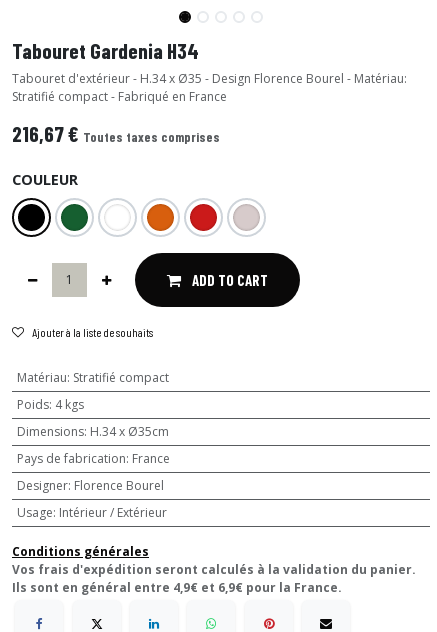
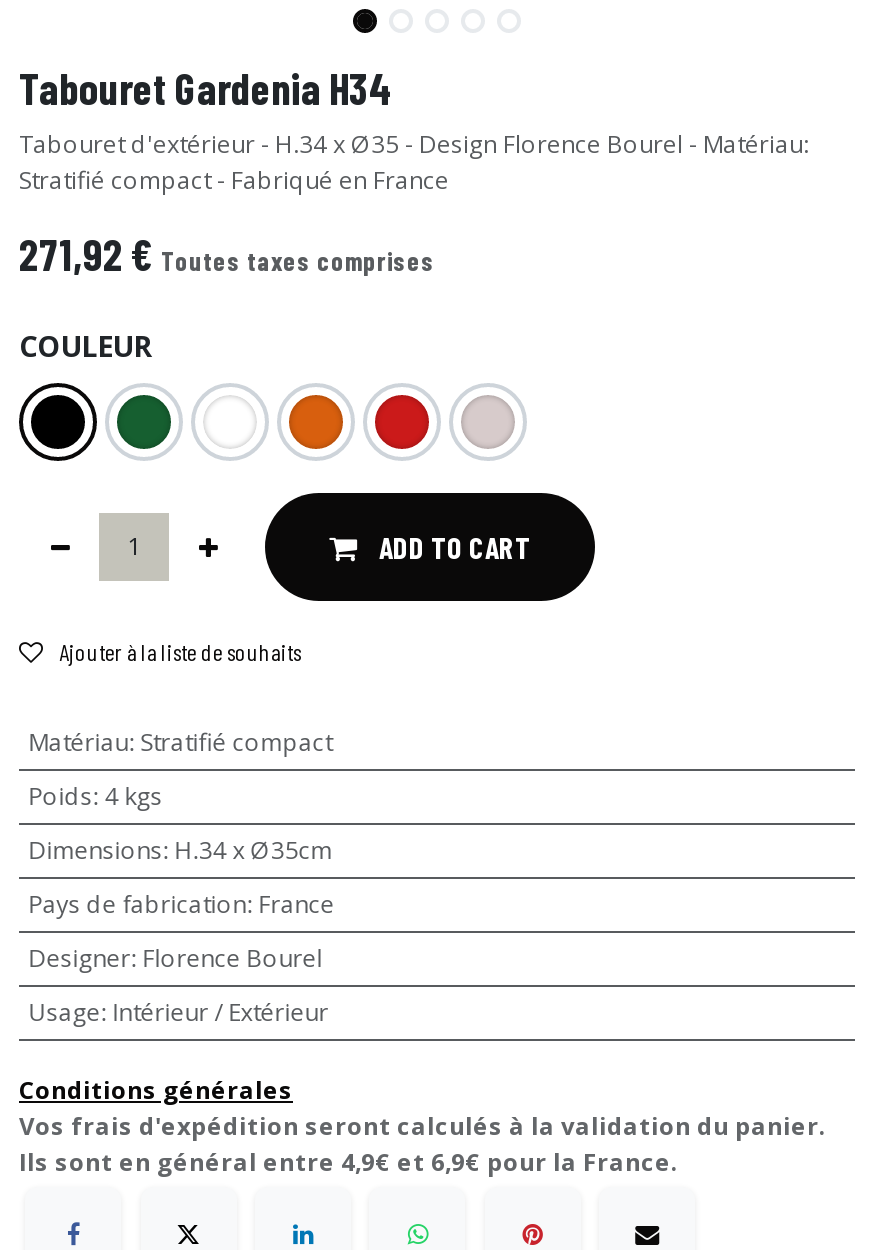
- 216,67 € Toutes taxes comprises
+ 271,92 € Toutes taxes comprises
